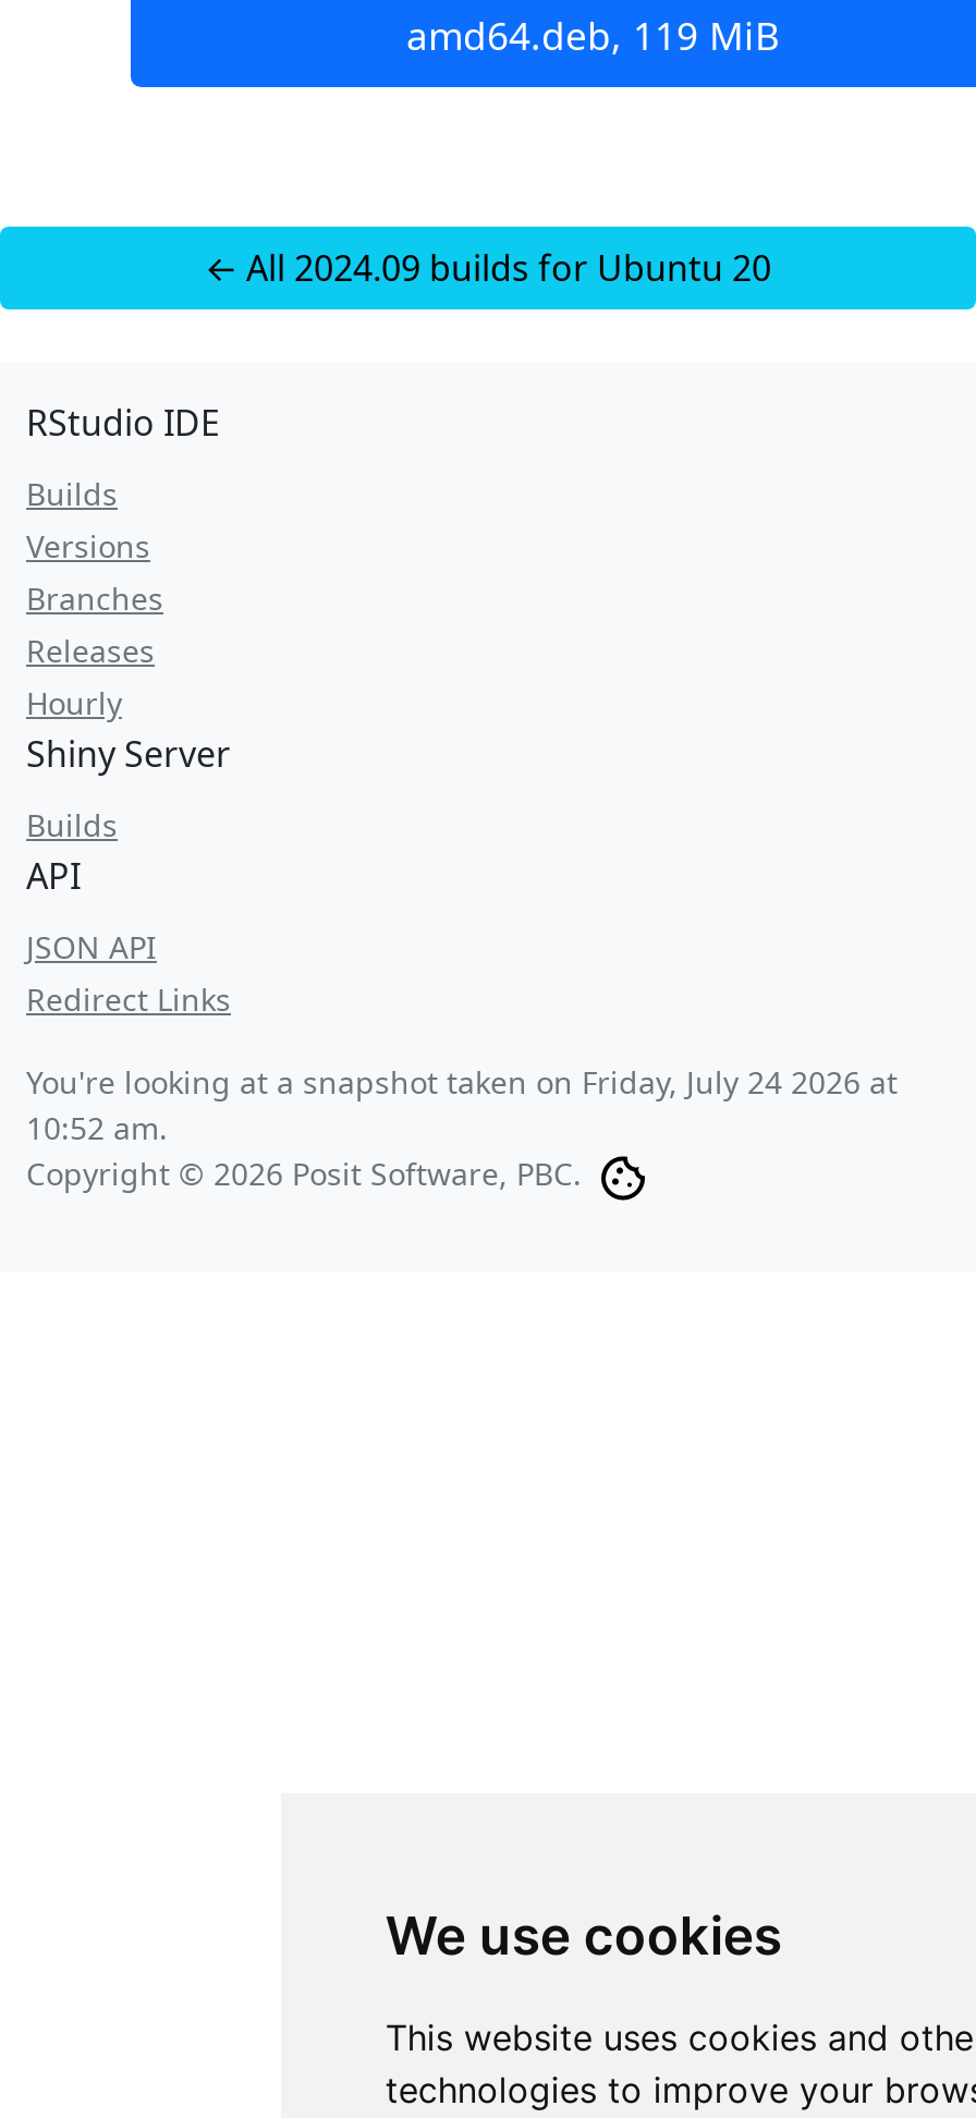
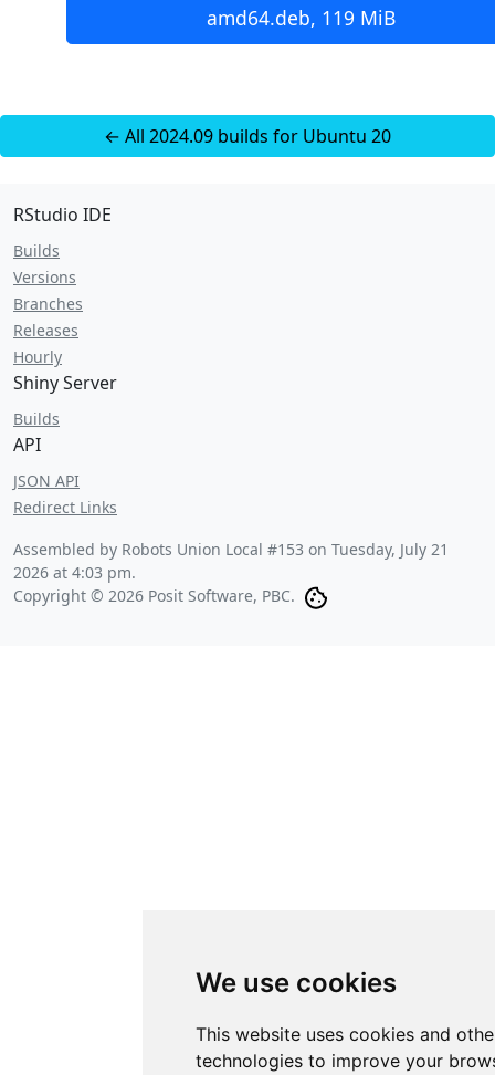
- You're looking at a snapshot taken on Friday, July 24 2026 at
- 10:52 am.
+ Assembled by Robots Union Local #153 on Tuesday, July 21
+ 2026 at 4:03 pm.
